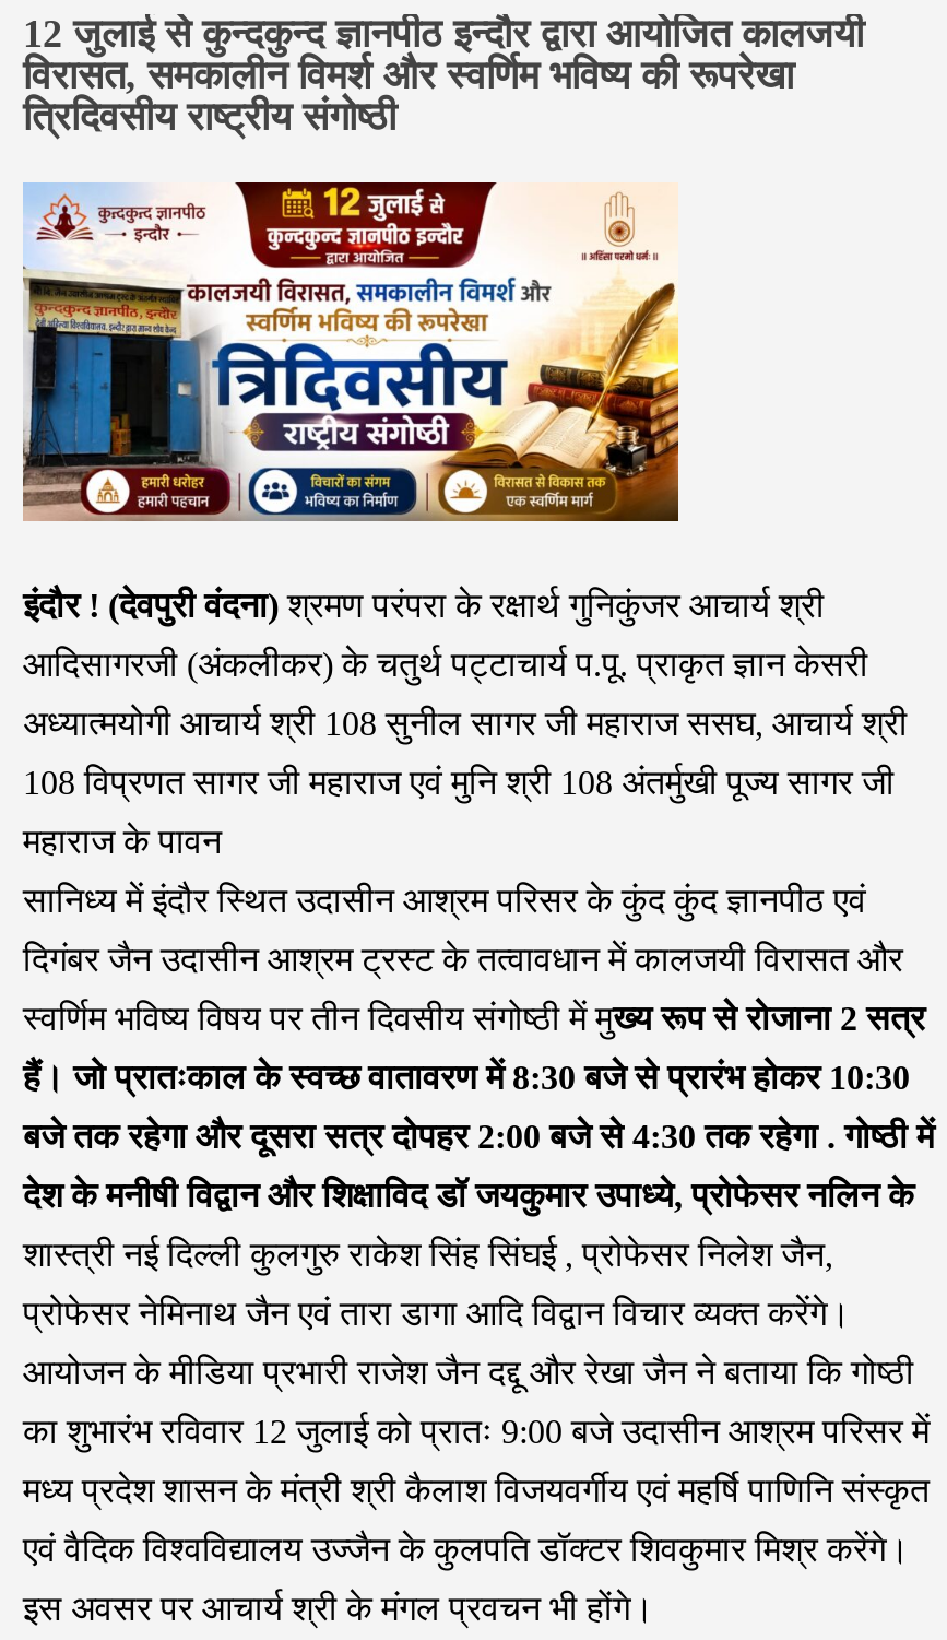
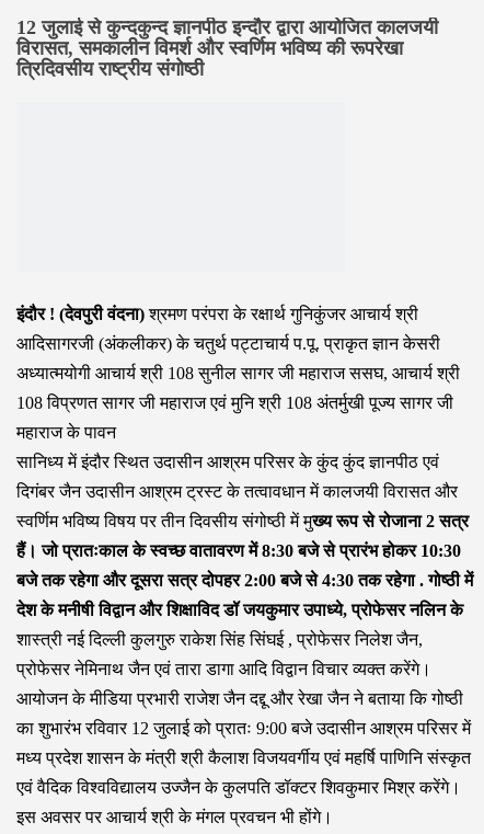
- [image]
